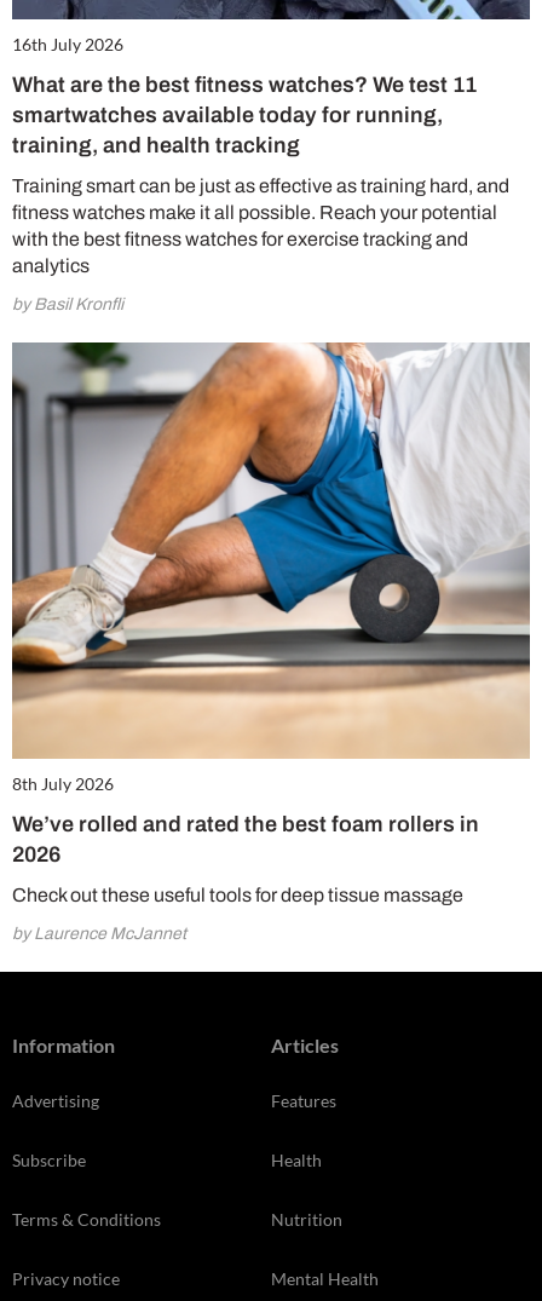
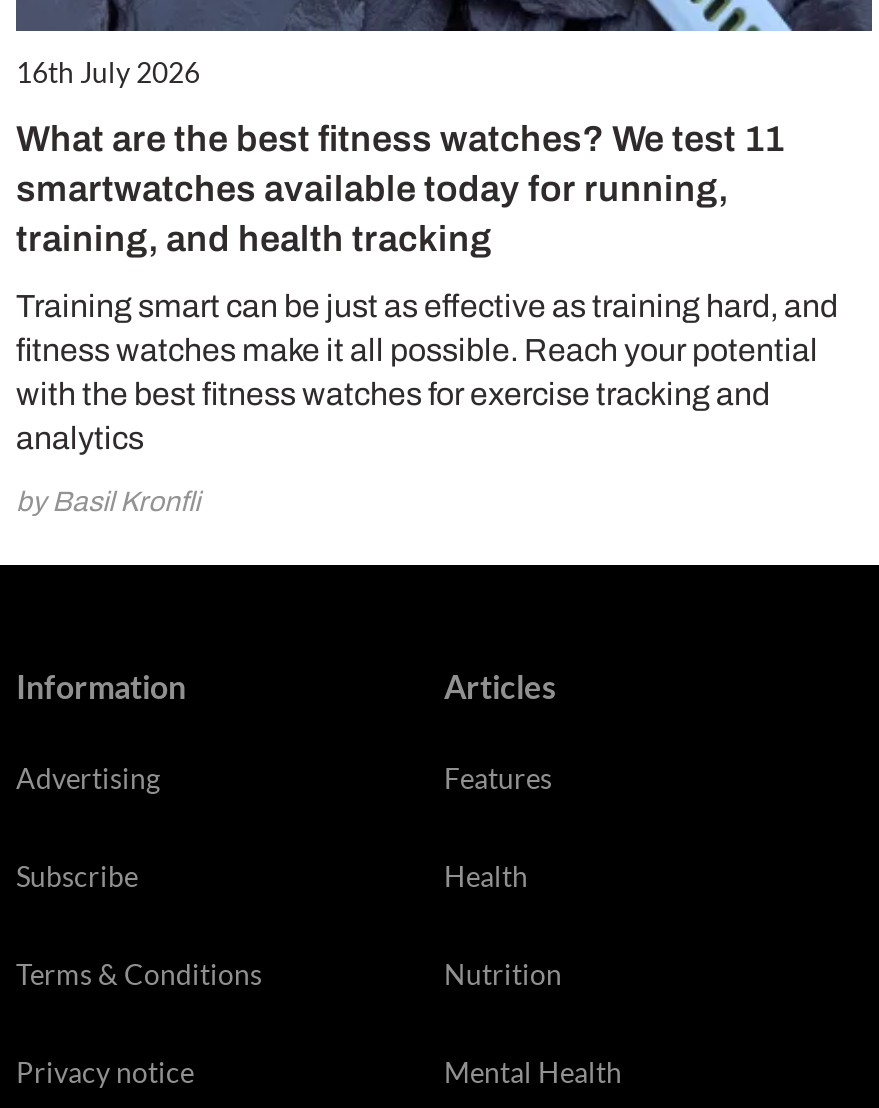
- [image]
- 8th July 2026
- We’ve rolled and rated the best foam rollers in
- 2026
- Check out these useful tools for deep tissue massage
- by Laurence McJannet
